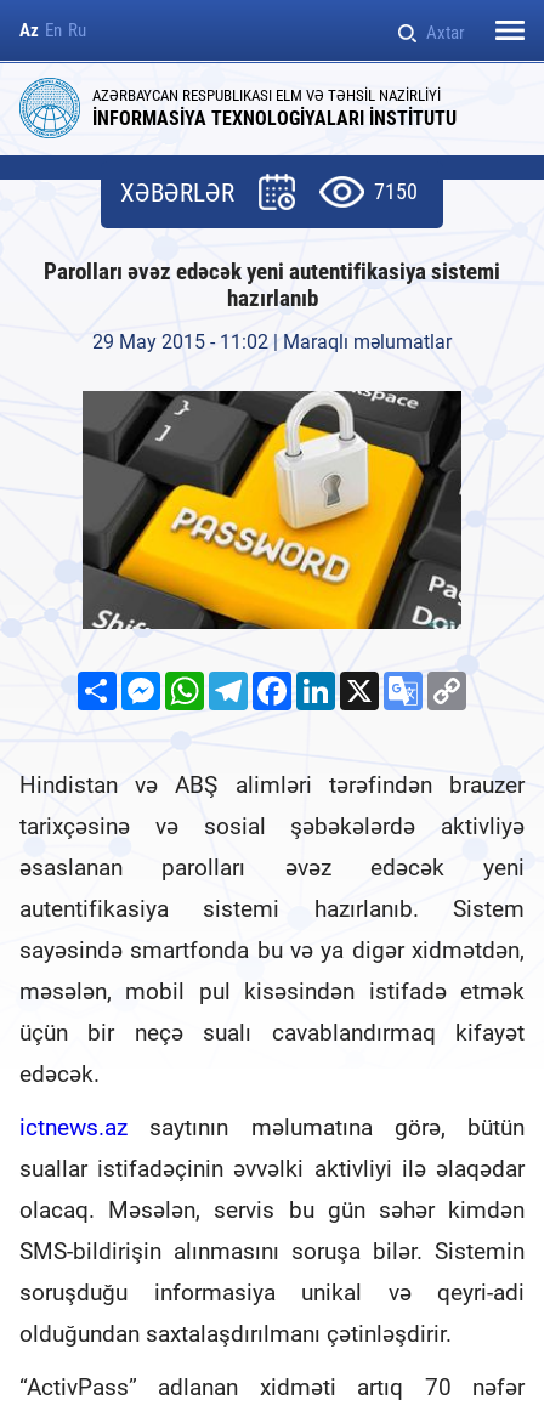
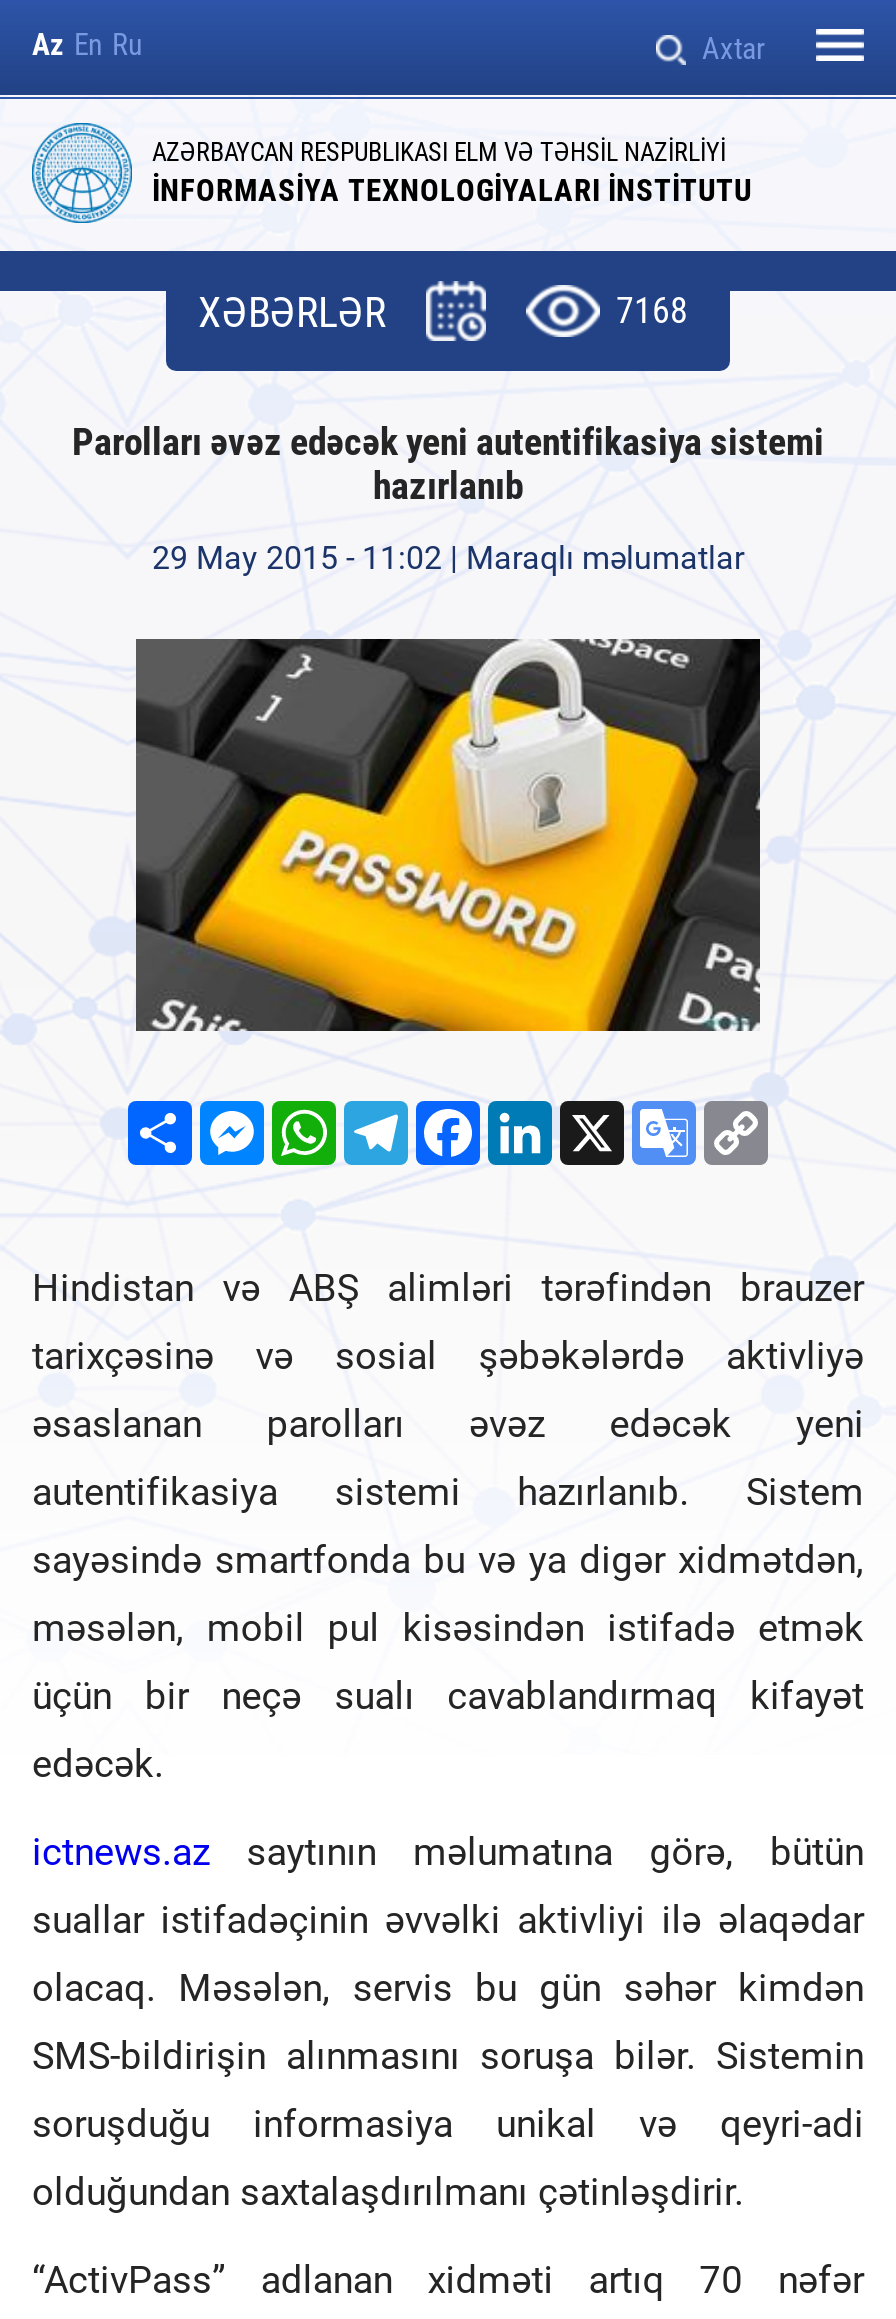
- 7150
+ 7168
